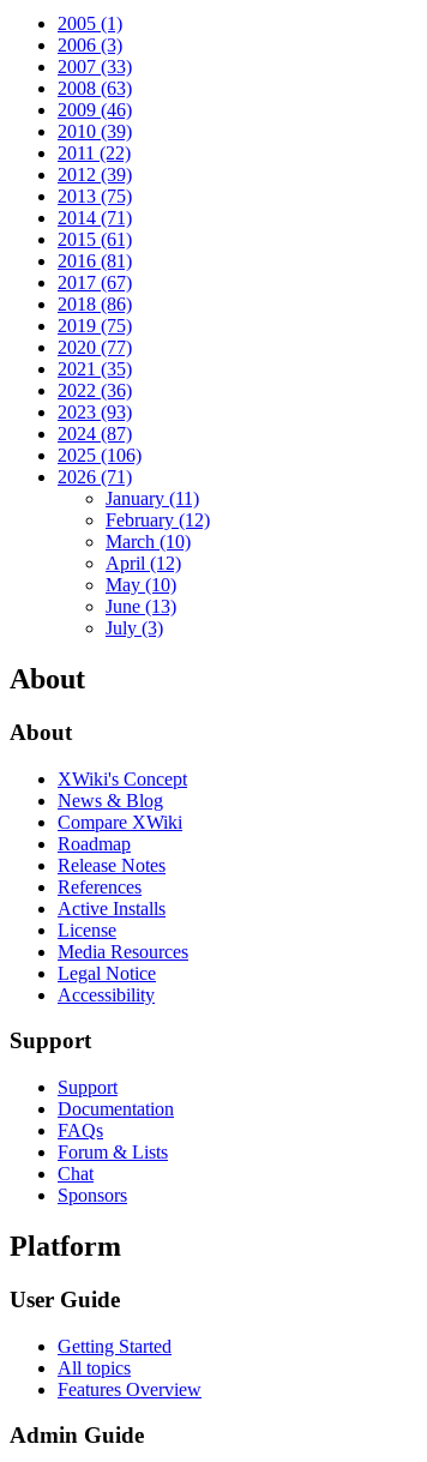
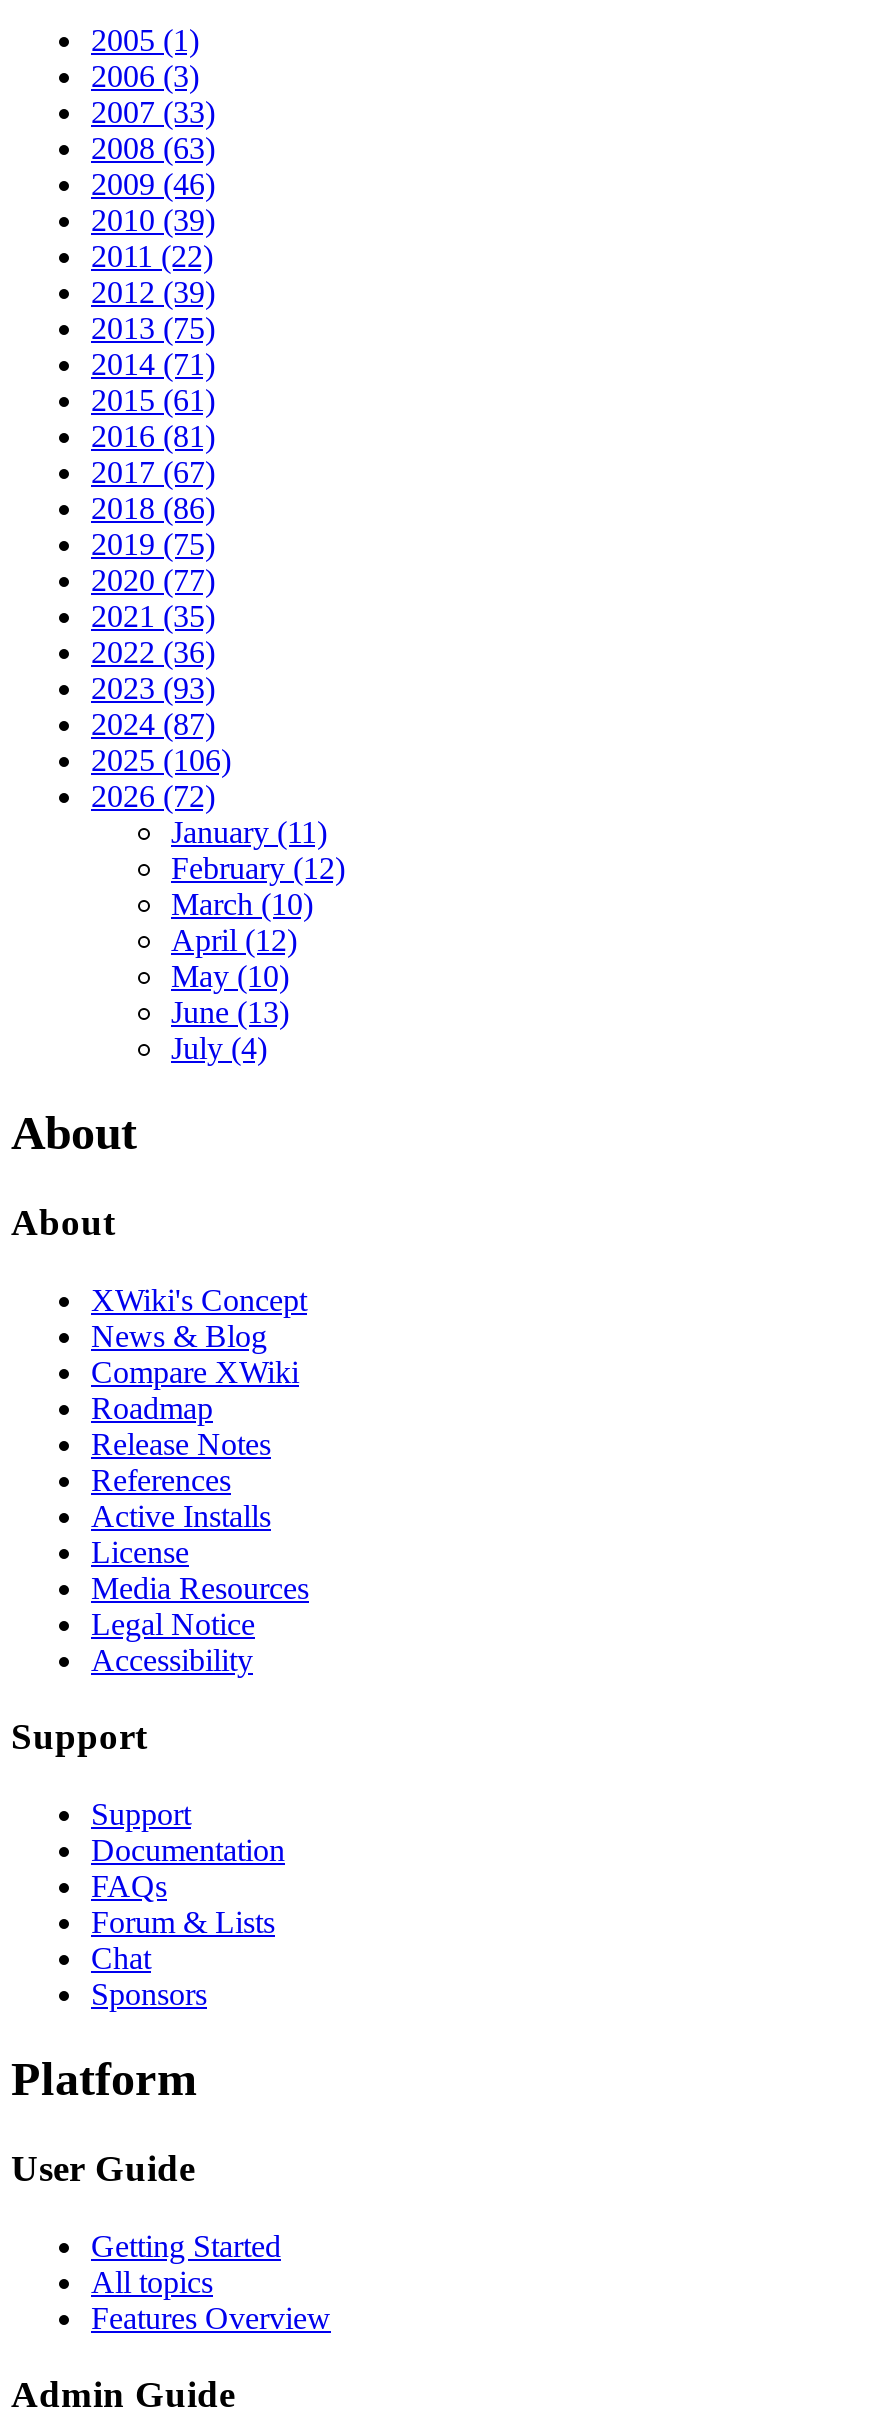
- 2026 (71)
+ 2026 (72)

- July (3)
+ July (4)
